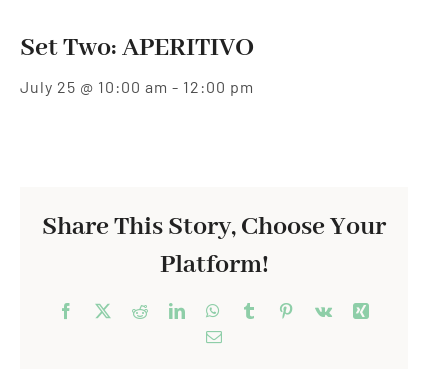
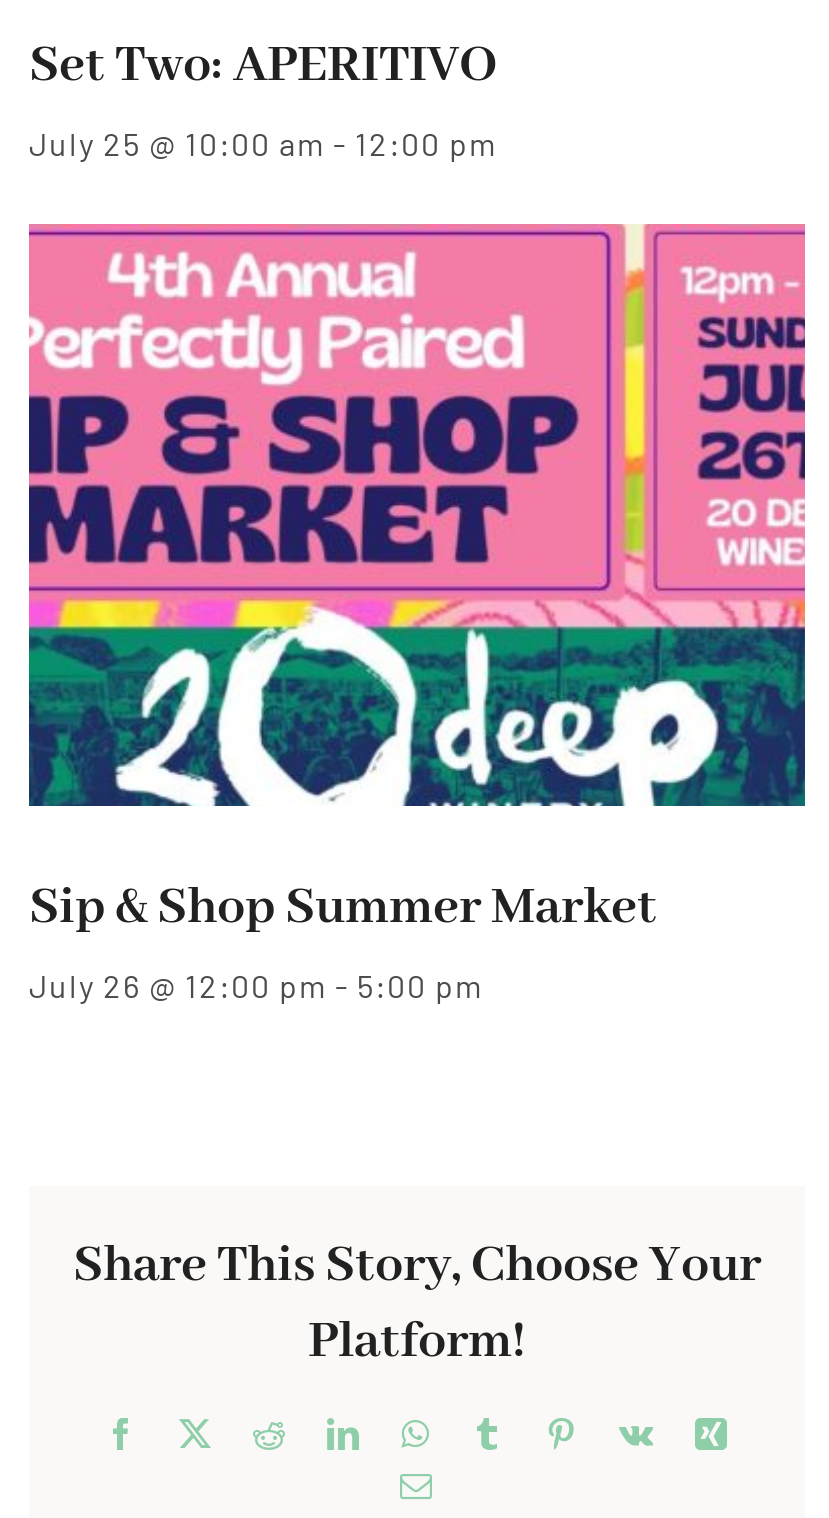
+ [image]
+ Sip & Shop Summer Market
+ July 26 @ 12:00 pm - 5:00 pm
